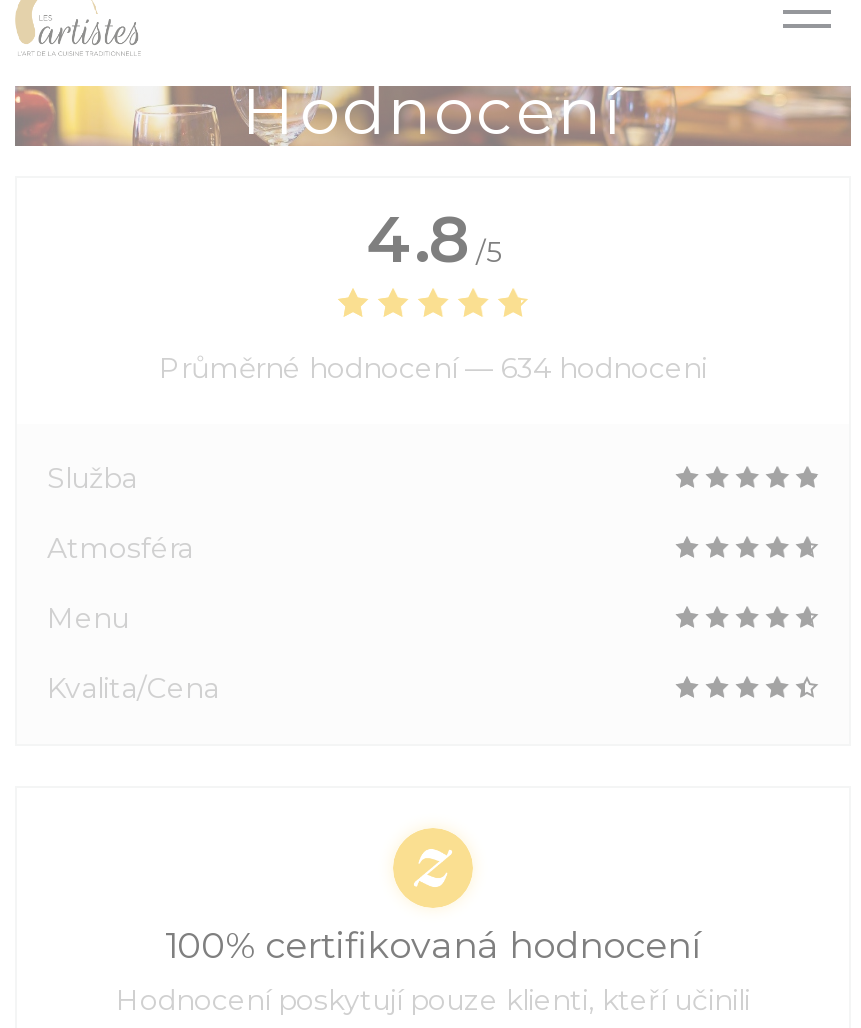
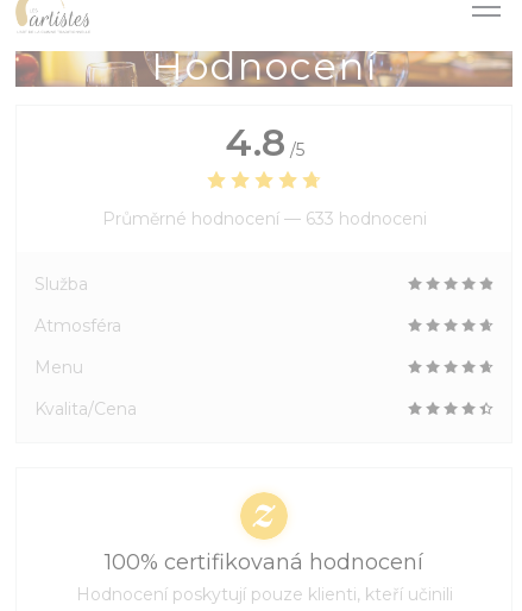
- Průměrné hodnocení — 634 hodnoceni
+ Průměrné hodnocení — 633 hodnoceni
